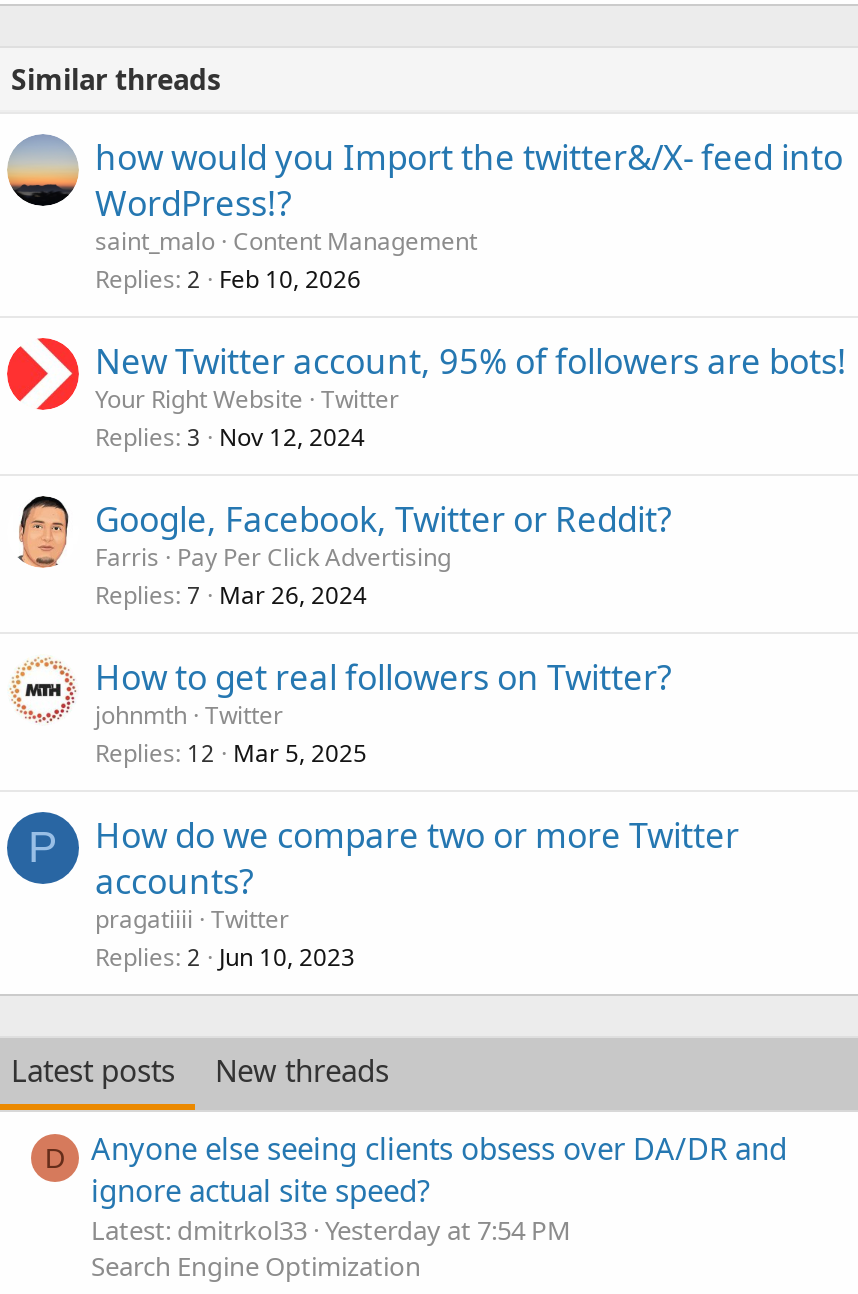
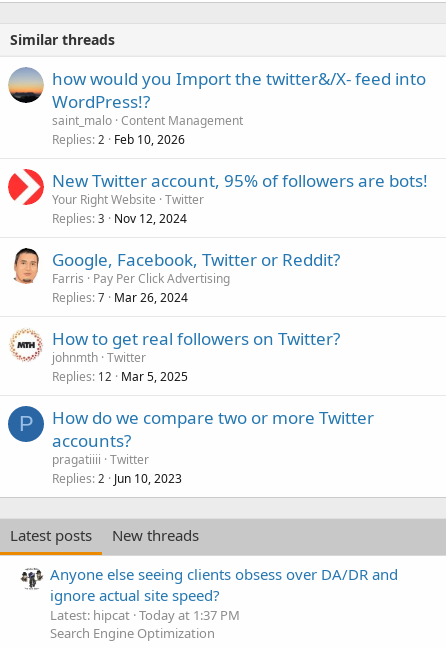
- D

- Latest: dmitrkol33 Yesterday at 7:54 PM
+ Latest: hipcat Today at 1:37 PM
